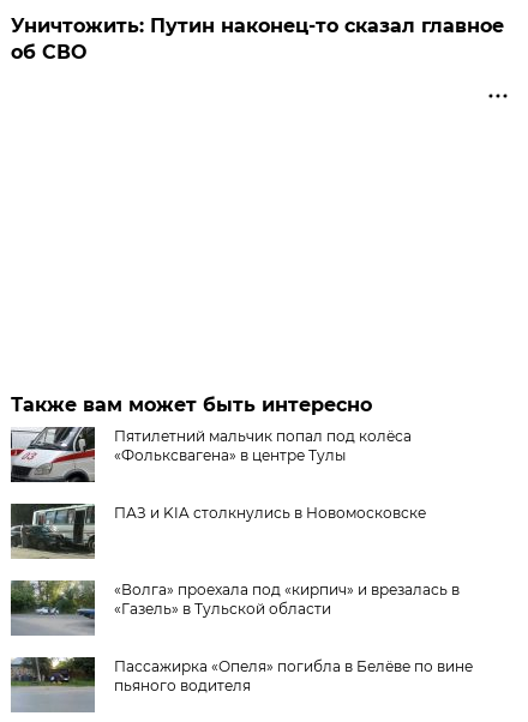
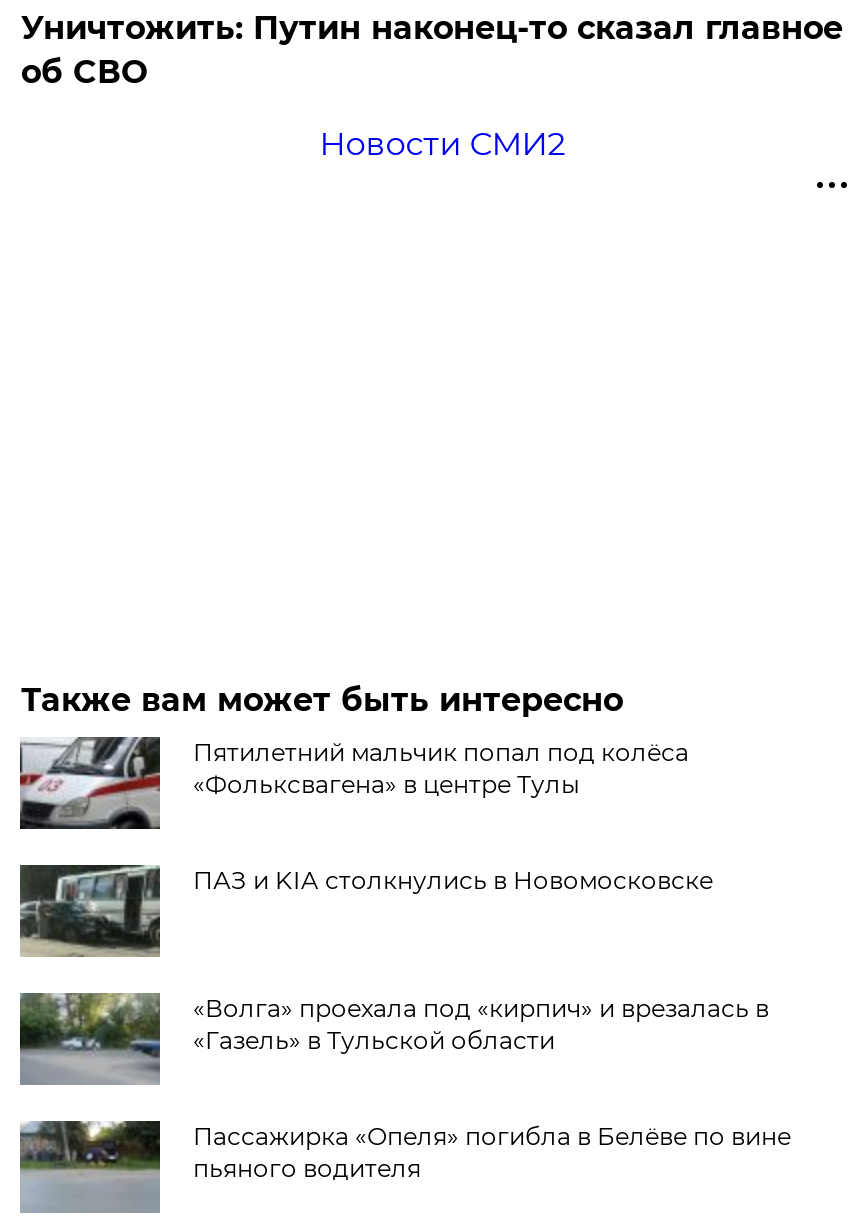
+ Новости СМИ2
